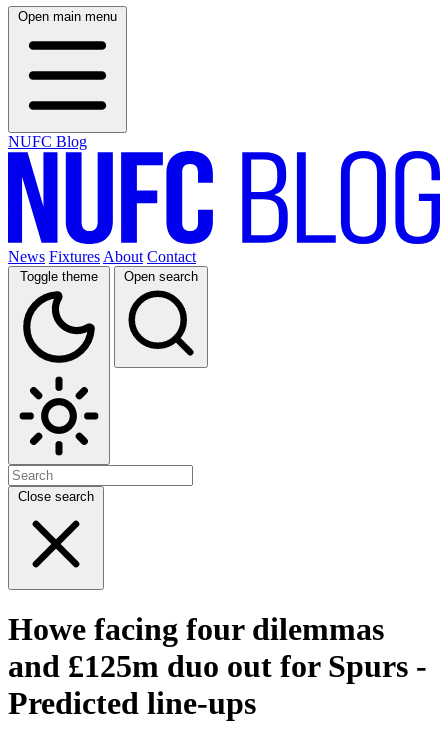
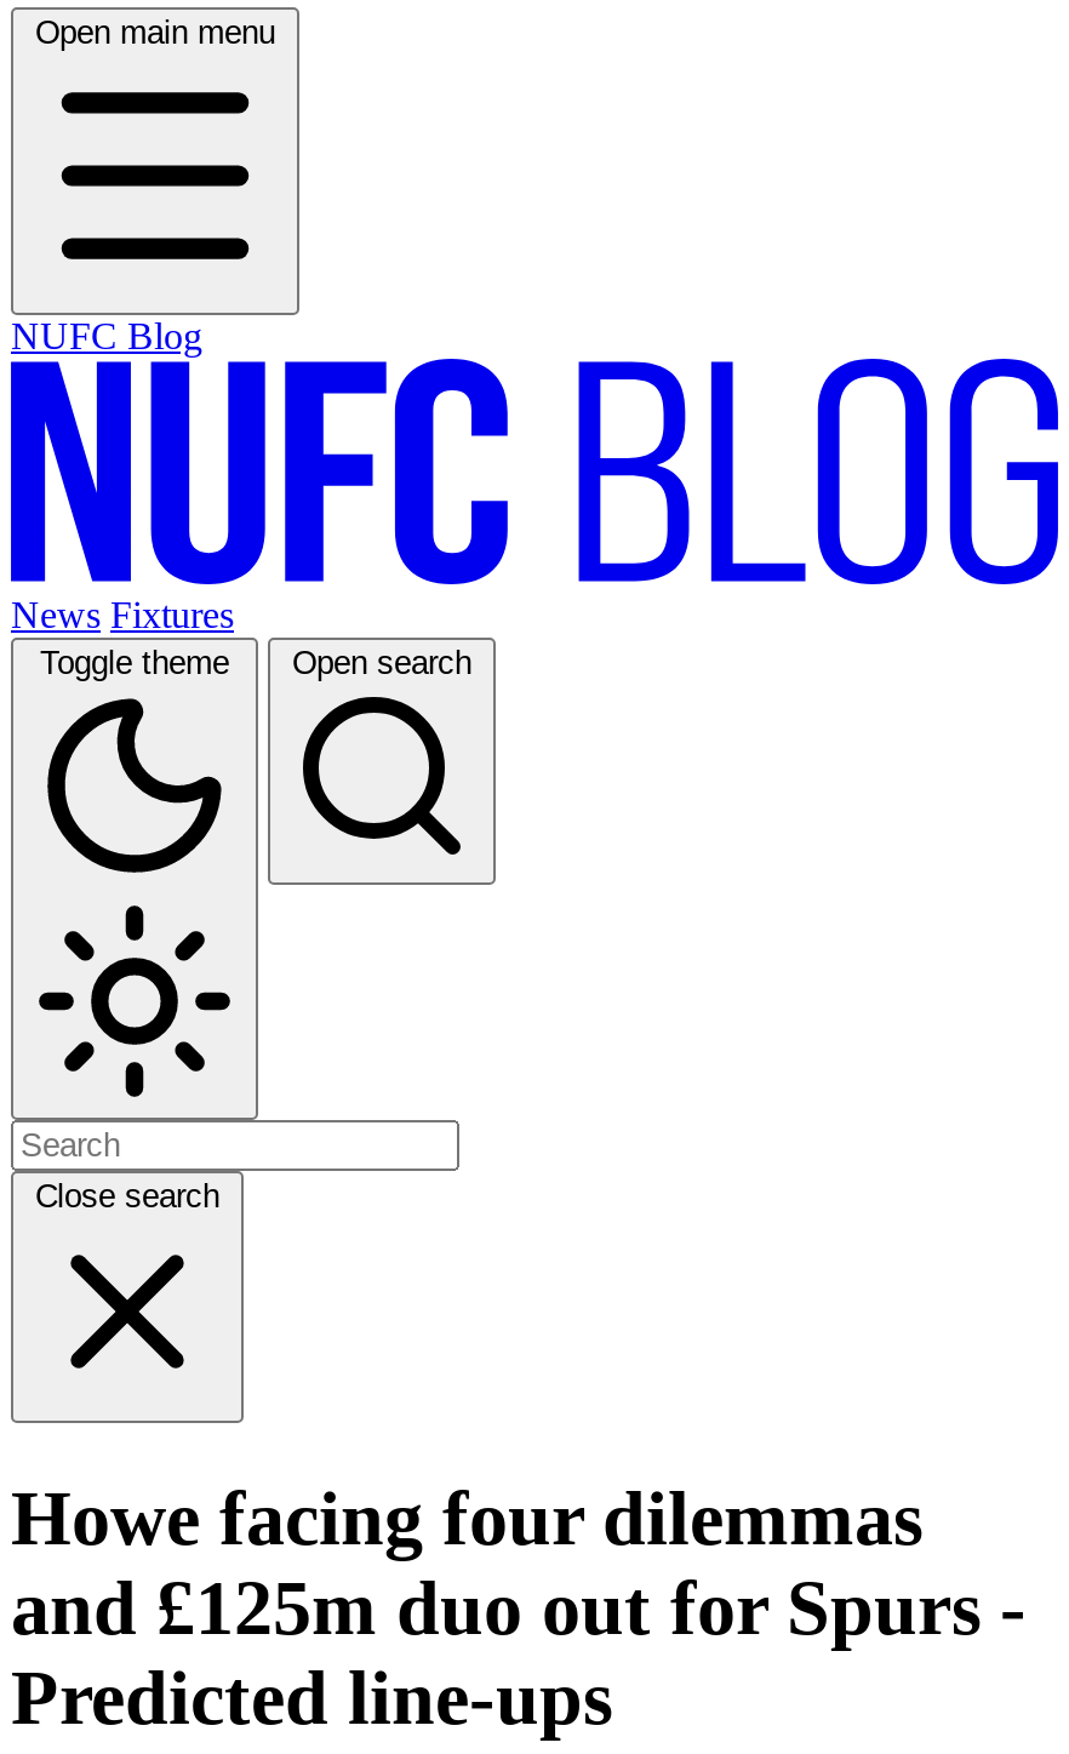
- News Fixtures About Contact
+ News Fixtures
